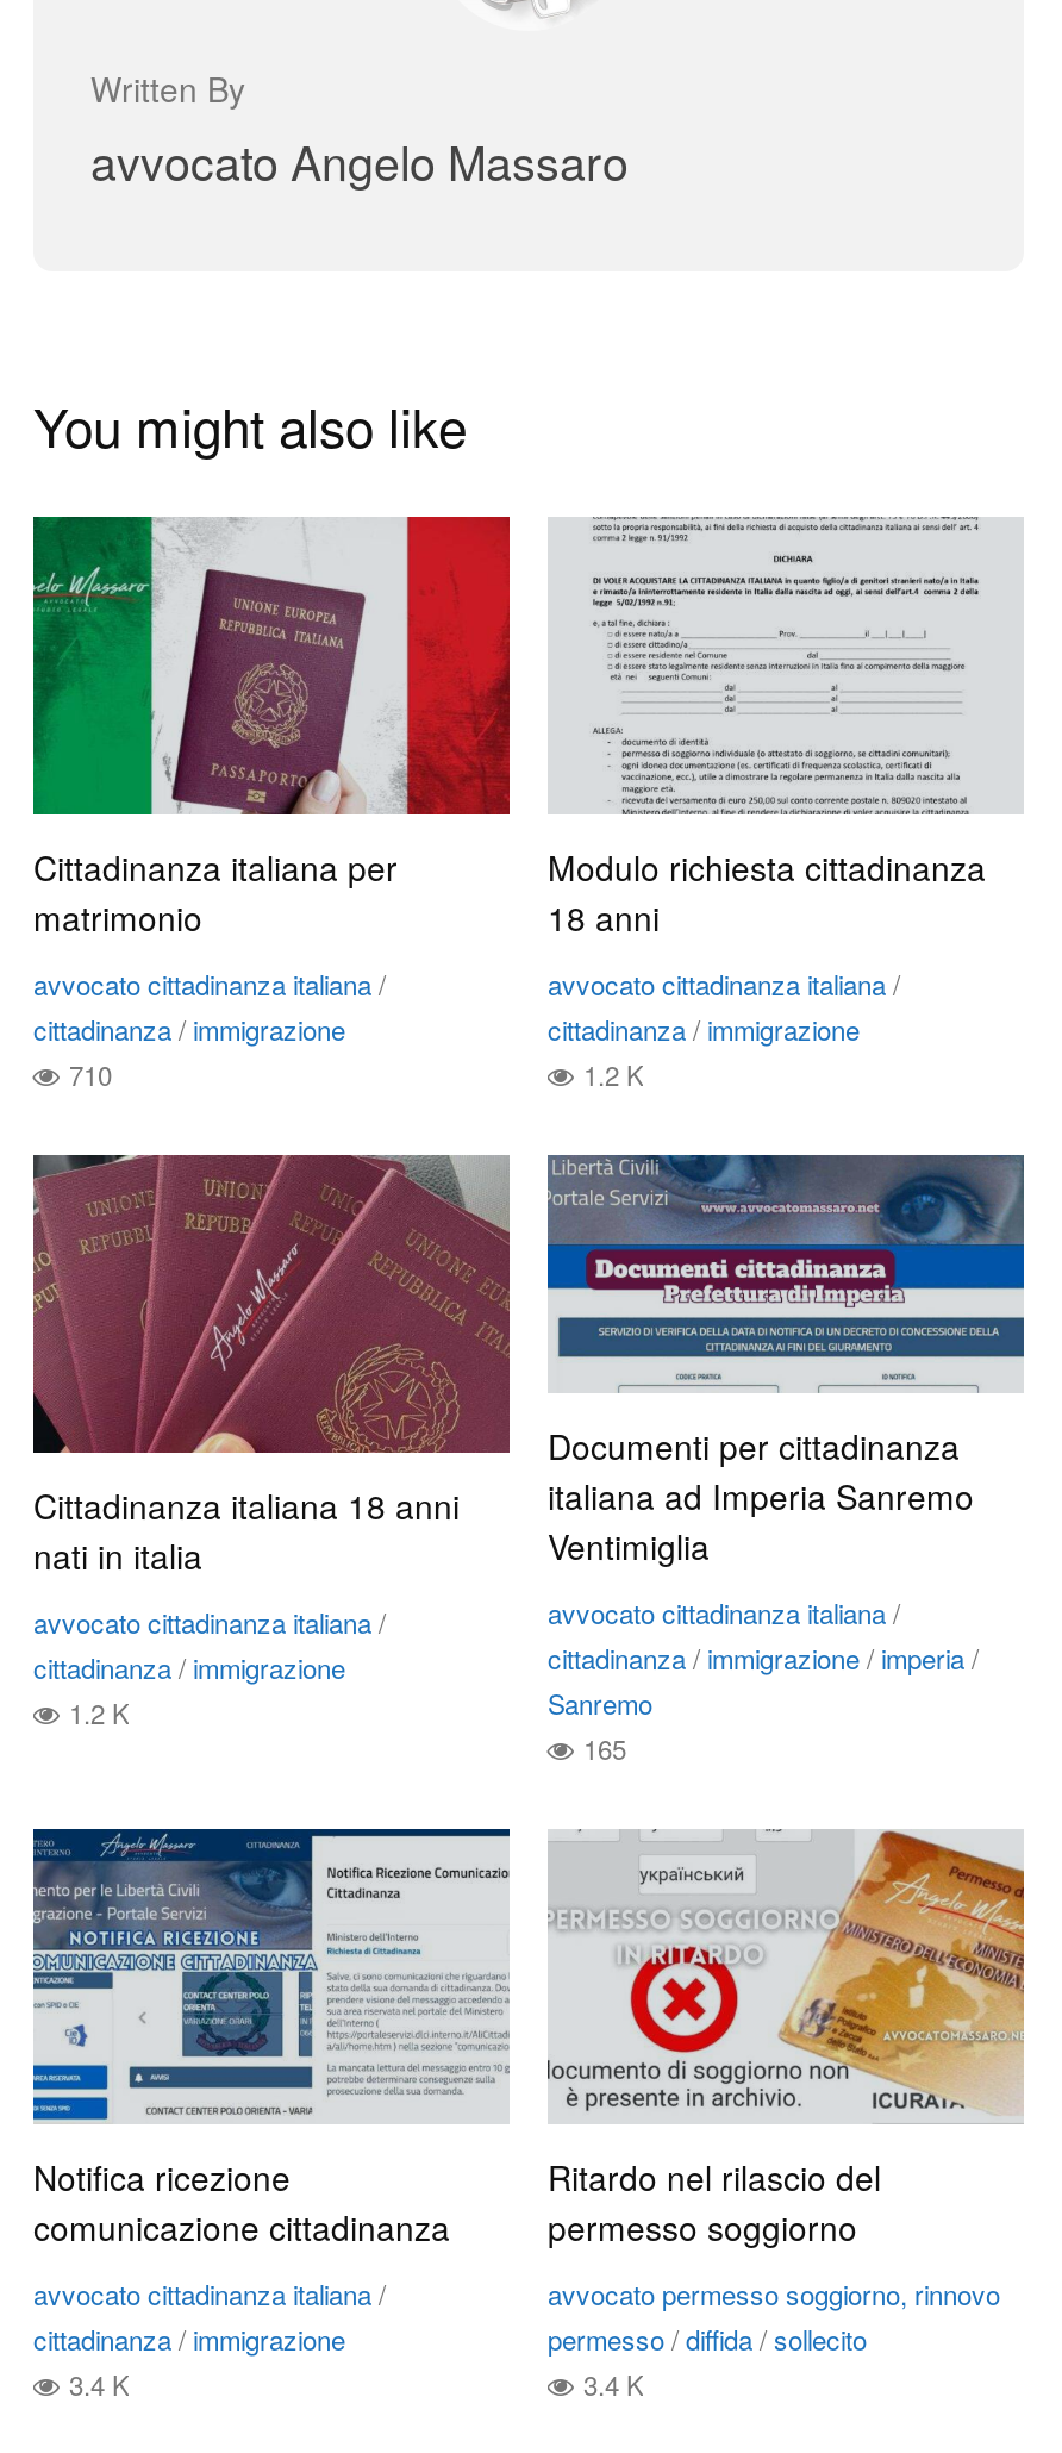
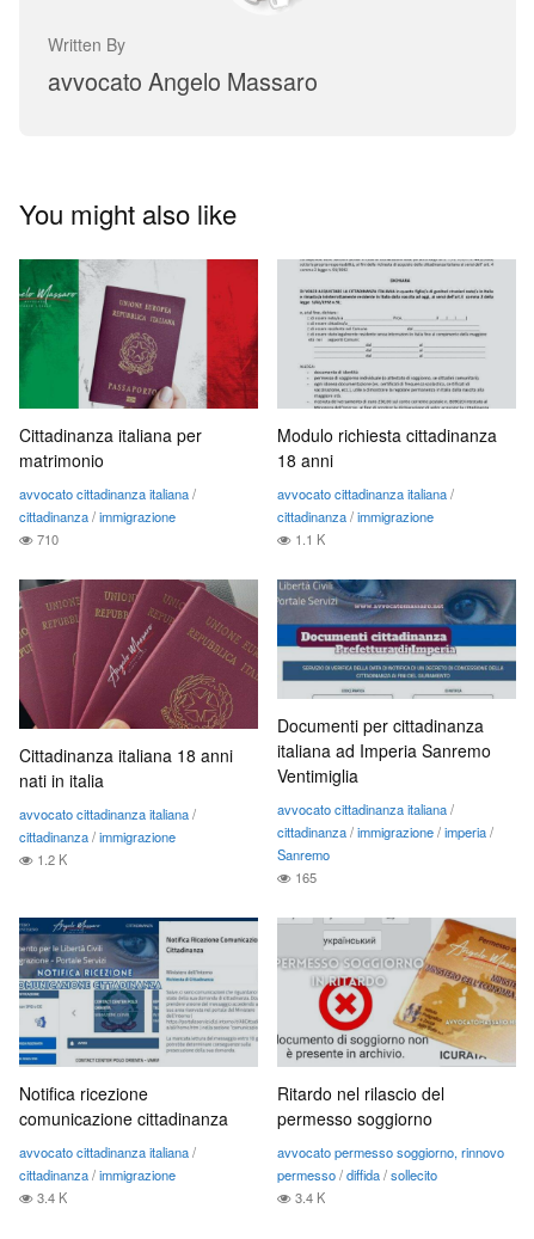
- 1.2 K
+ 1.1 K
